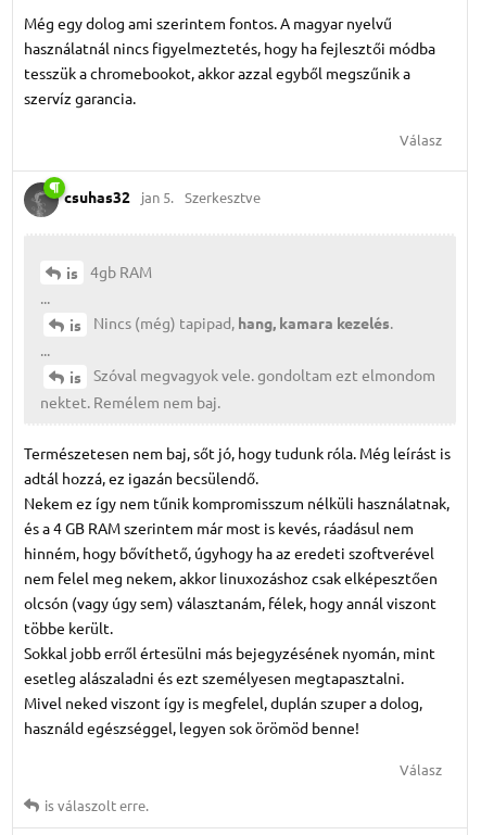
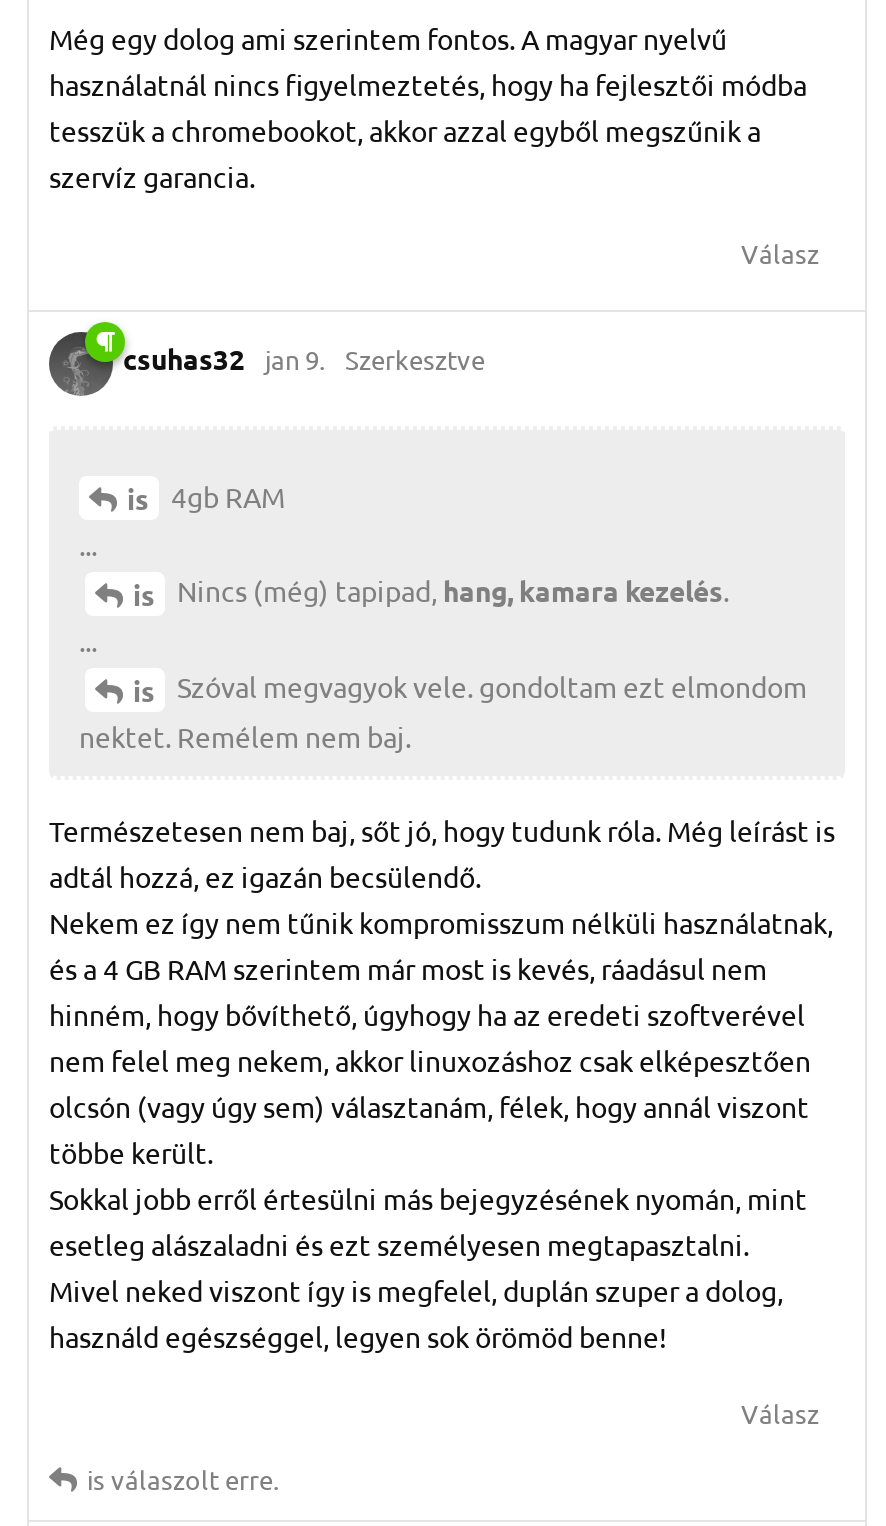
- csuhas32 jan 5. Szerkesztve
+ csuhas32 jan 9. Szerkesztve
